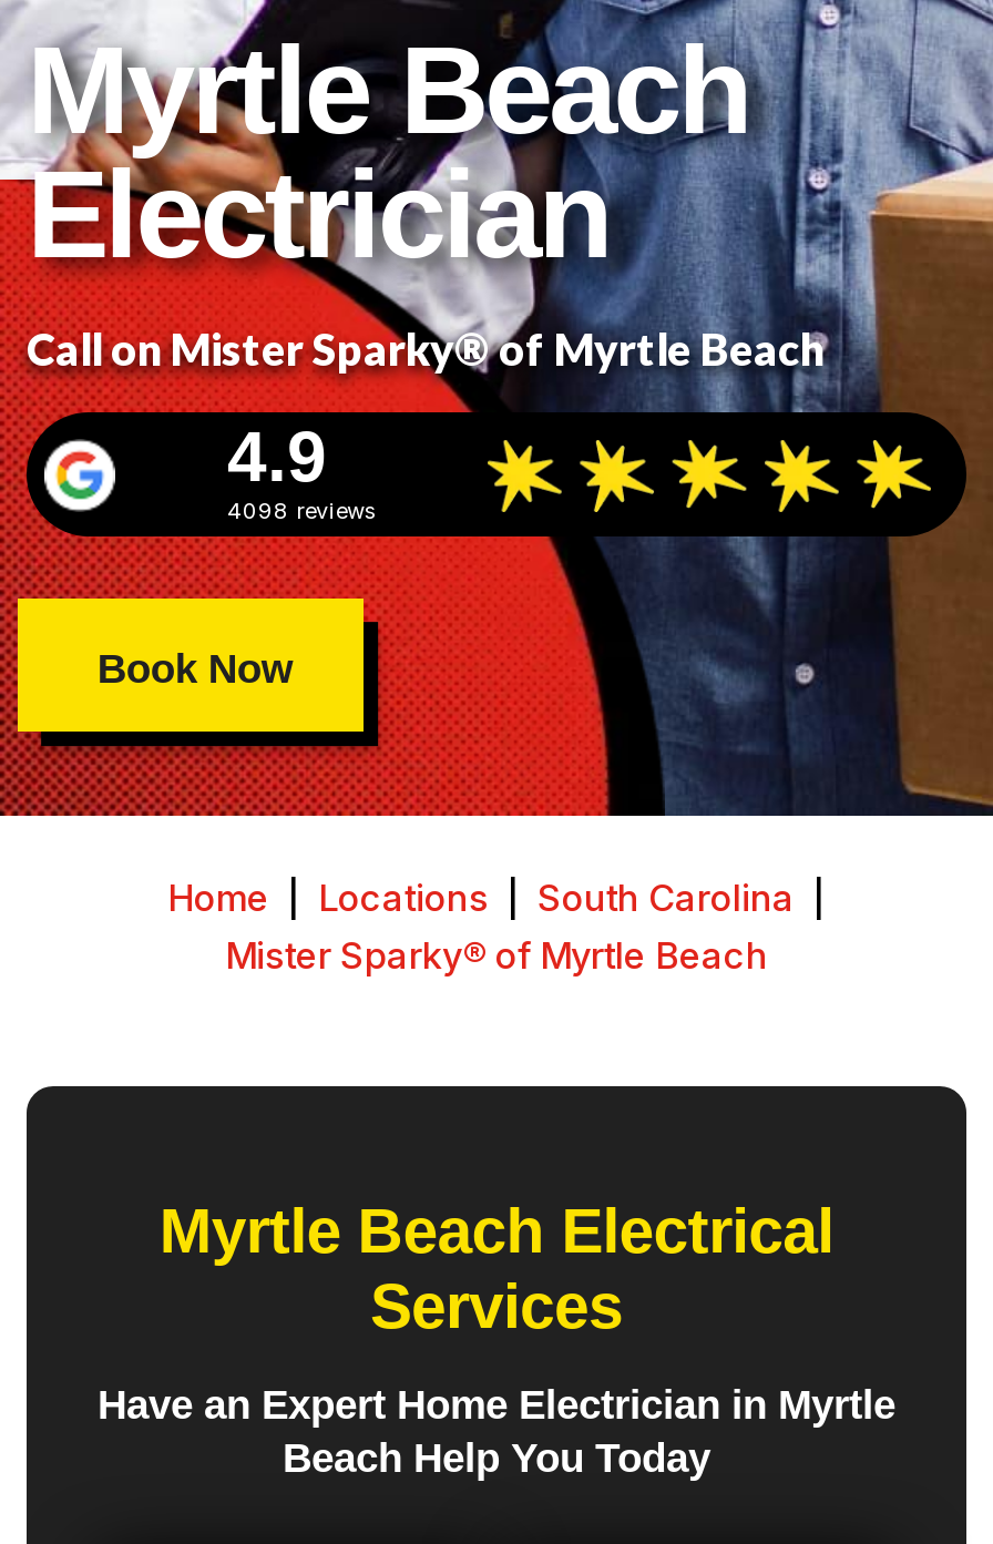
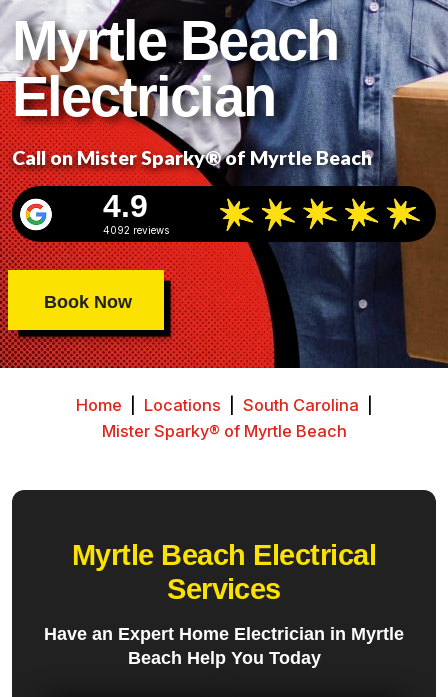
- 4098 reviews
+ 4092 reviews
